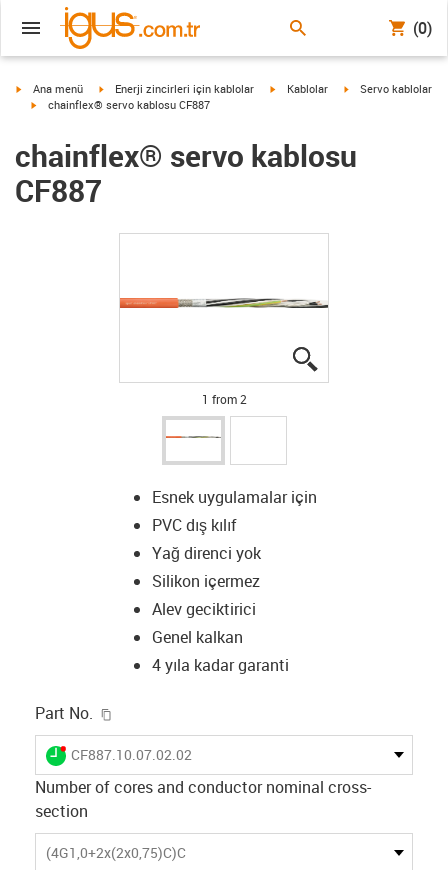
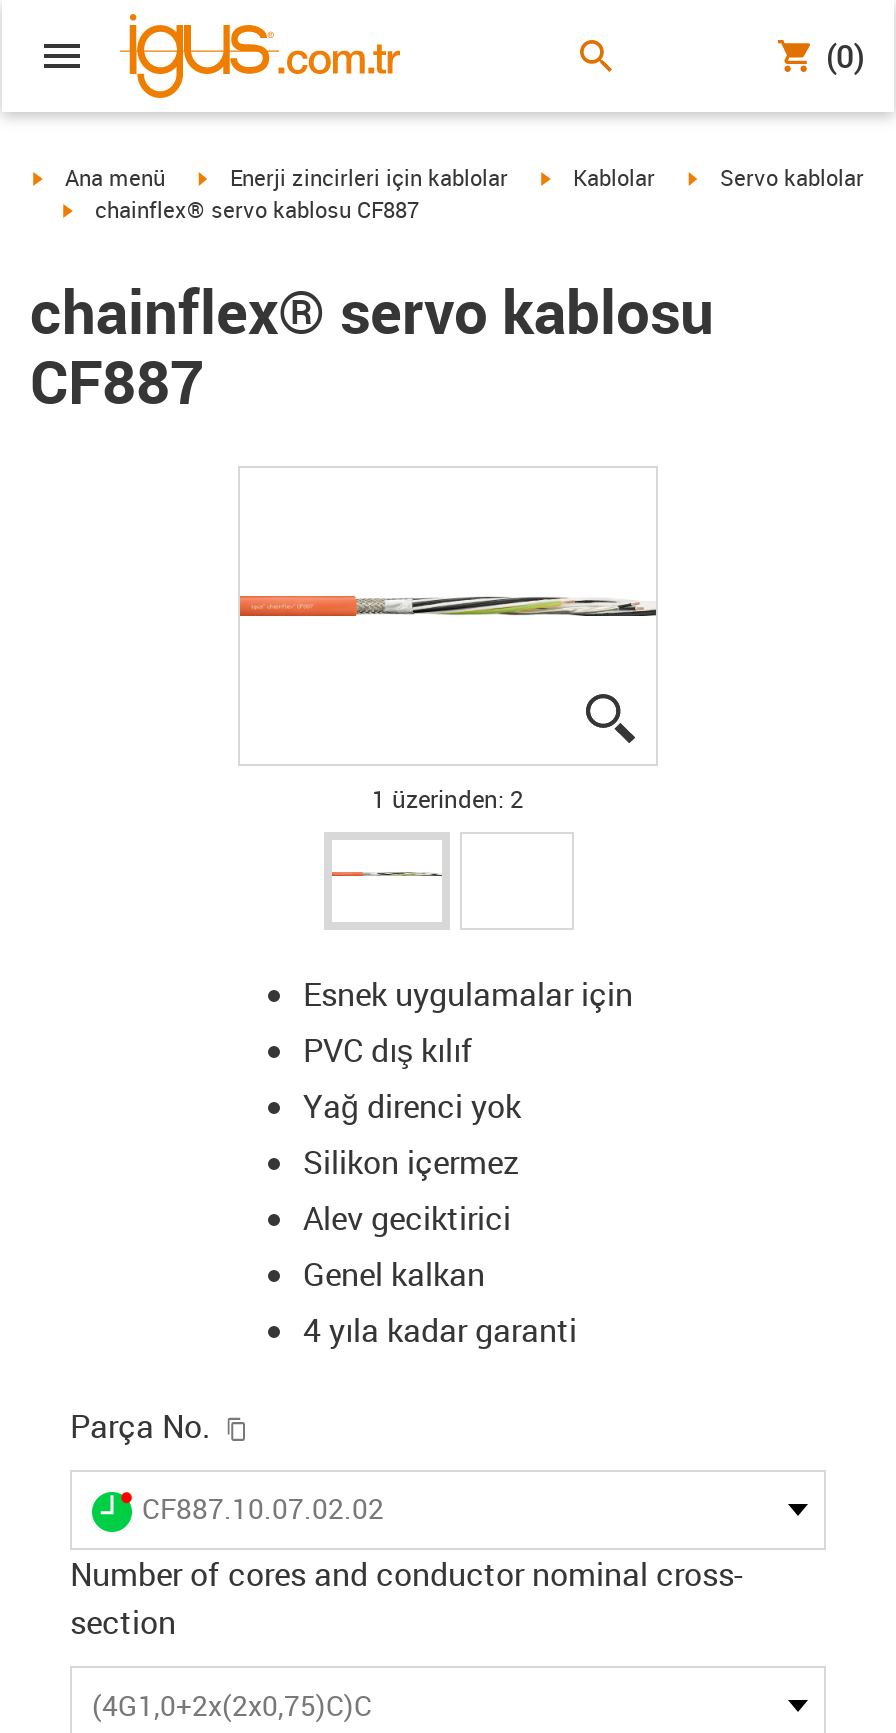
- 1 from 2
+ 1 üzerinden: 2

- Part No.
+ Parça No.
